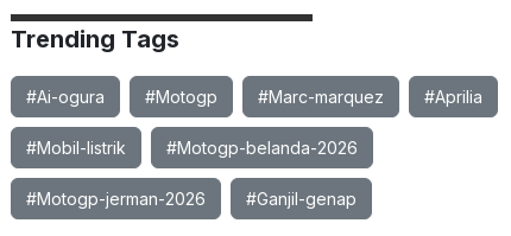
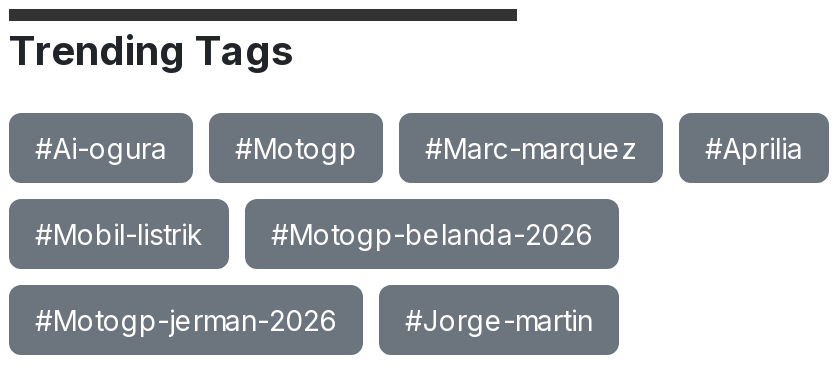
- #Ganjil-genap
+ #Jorge-martin
